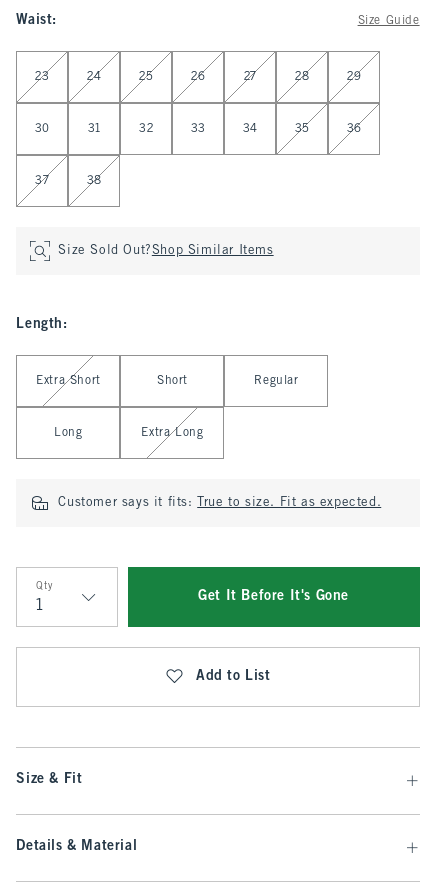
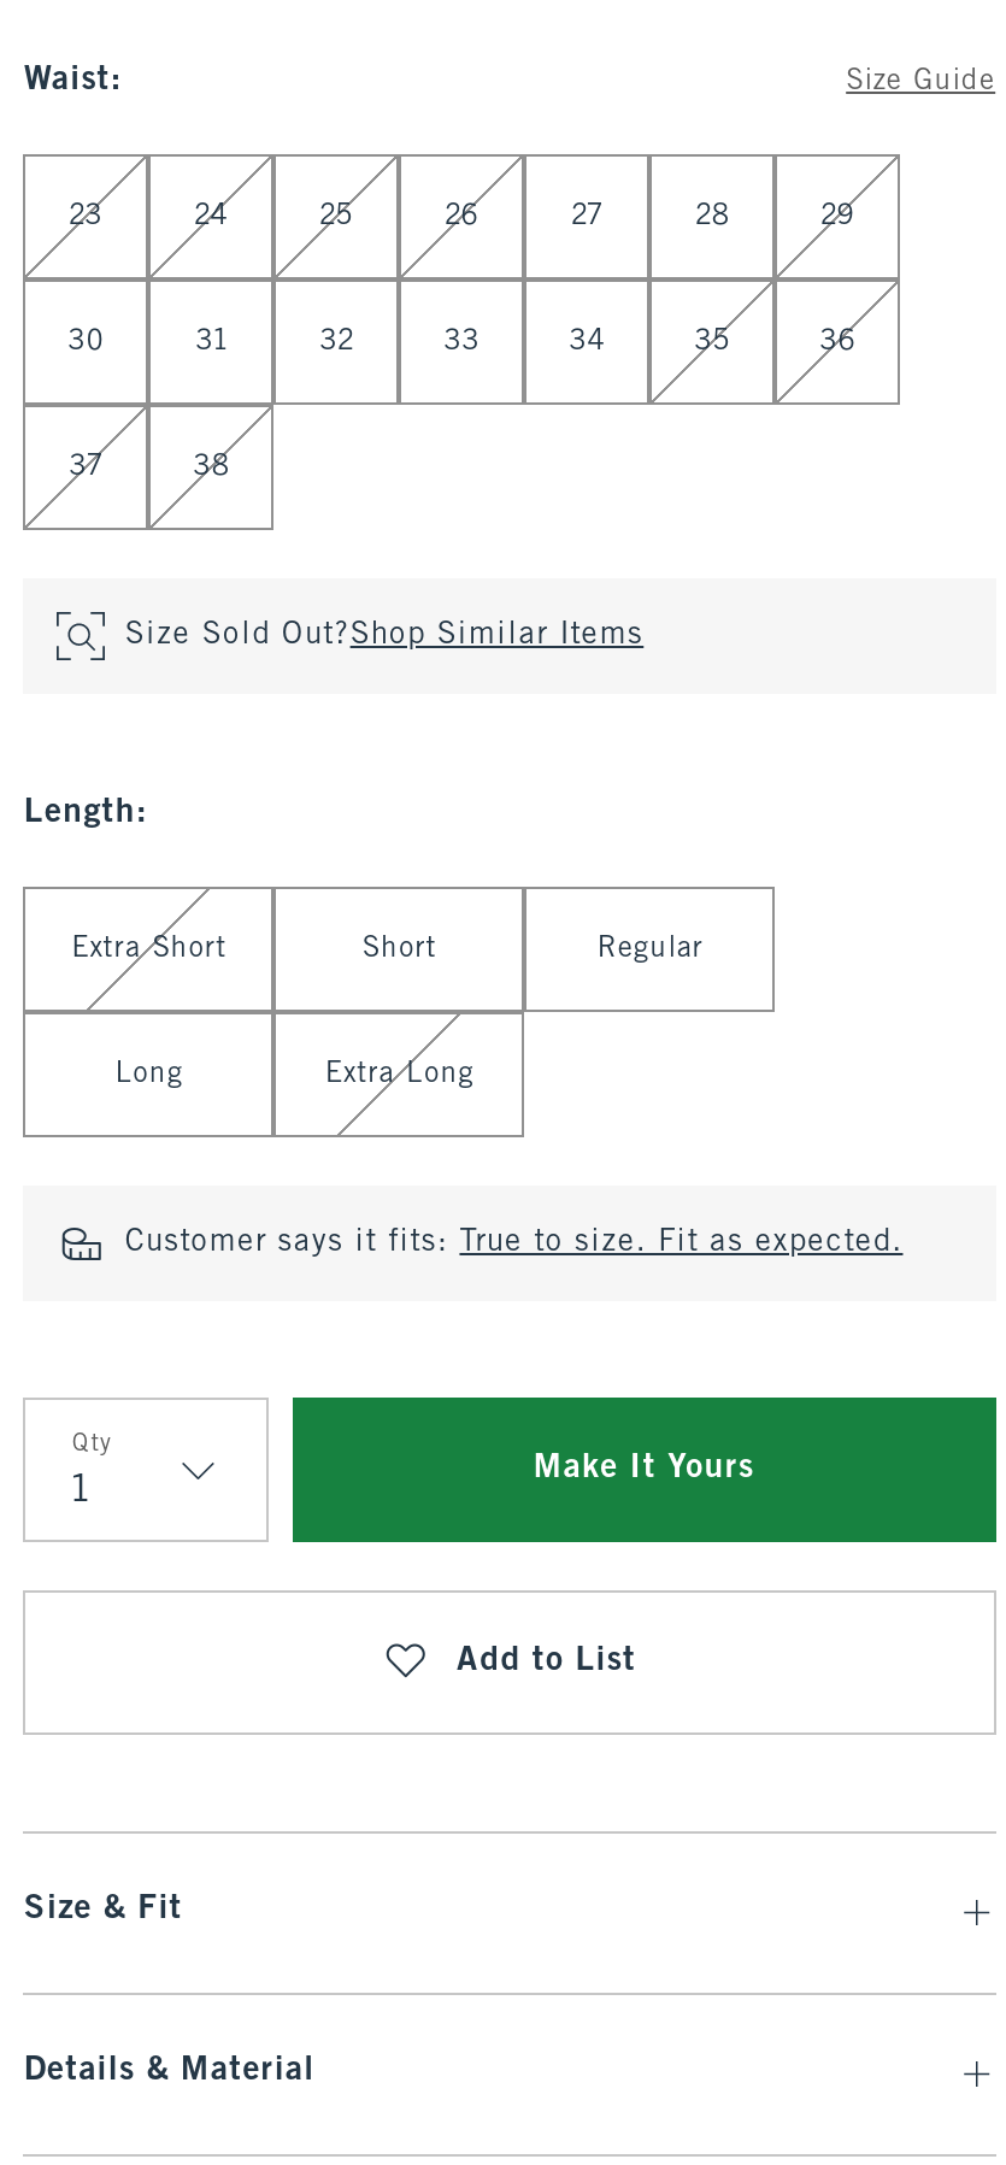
- Get It Before It's Gone
+ Make It Yours
